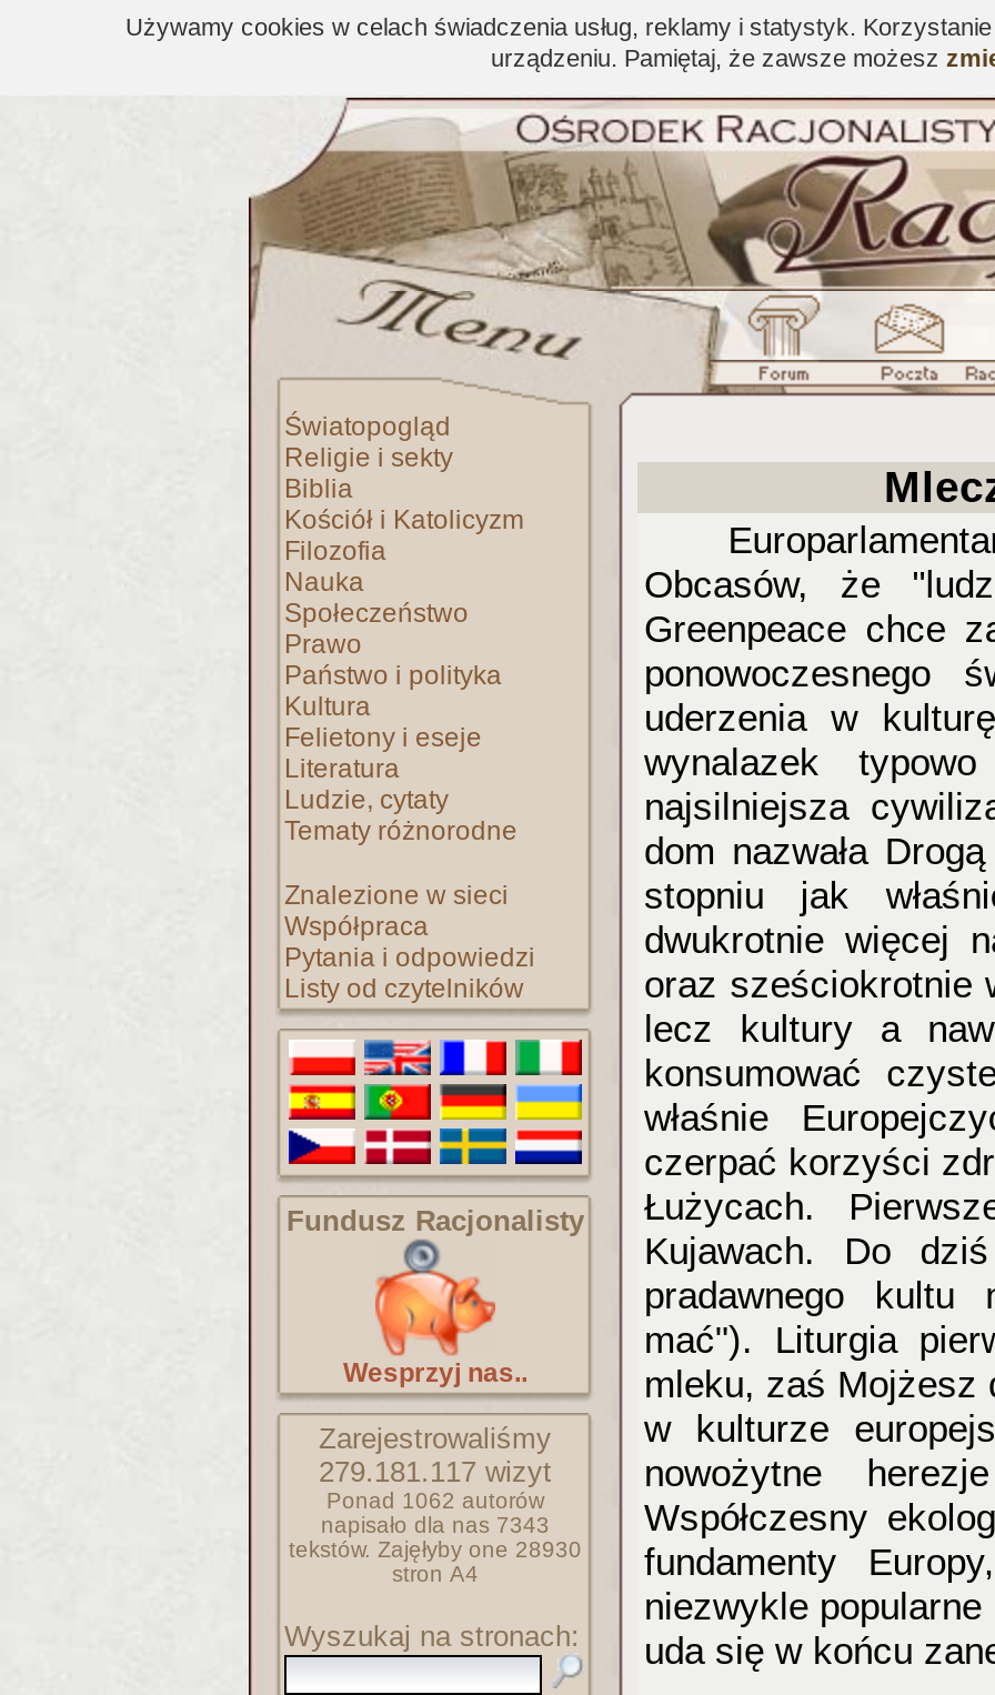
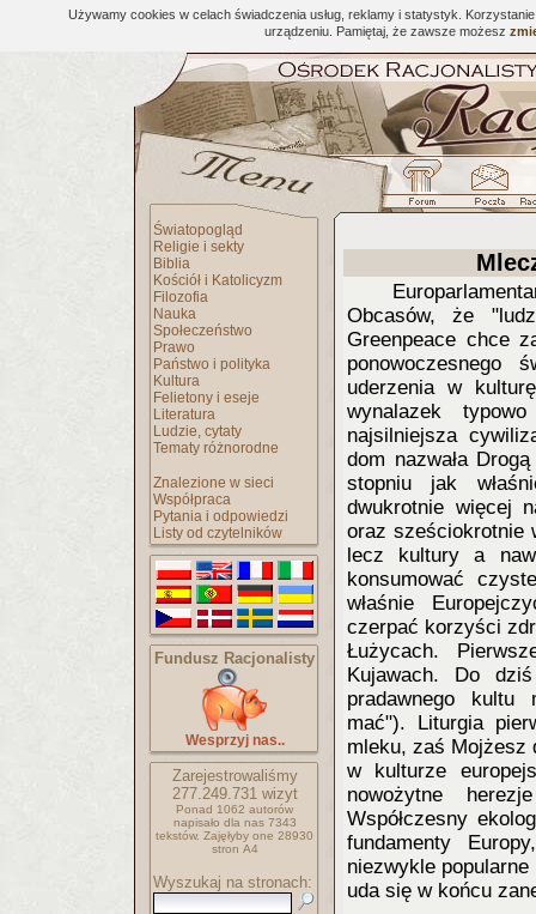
- 279.181.117 wizyt
+ 277.249.731 wizyt
